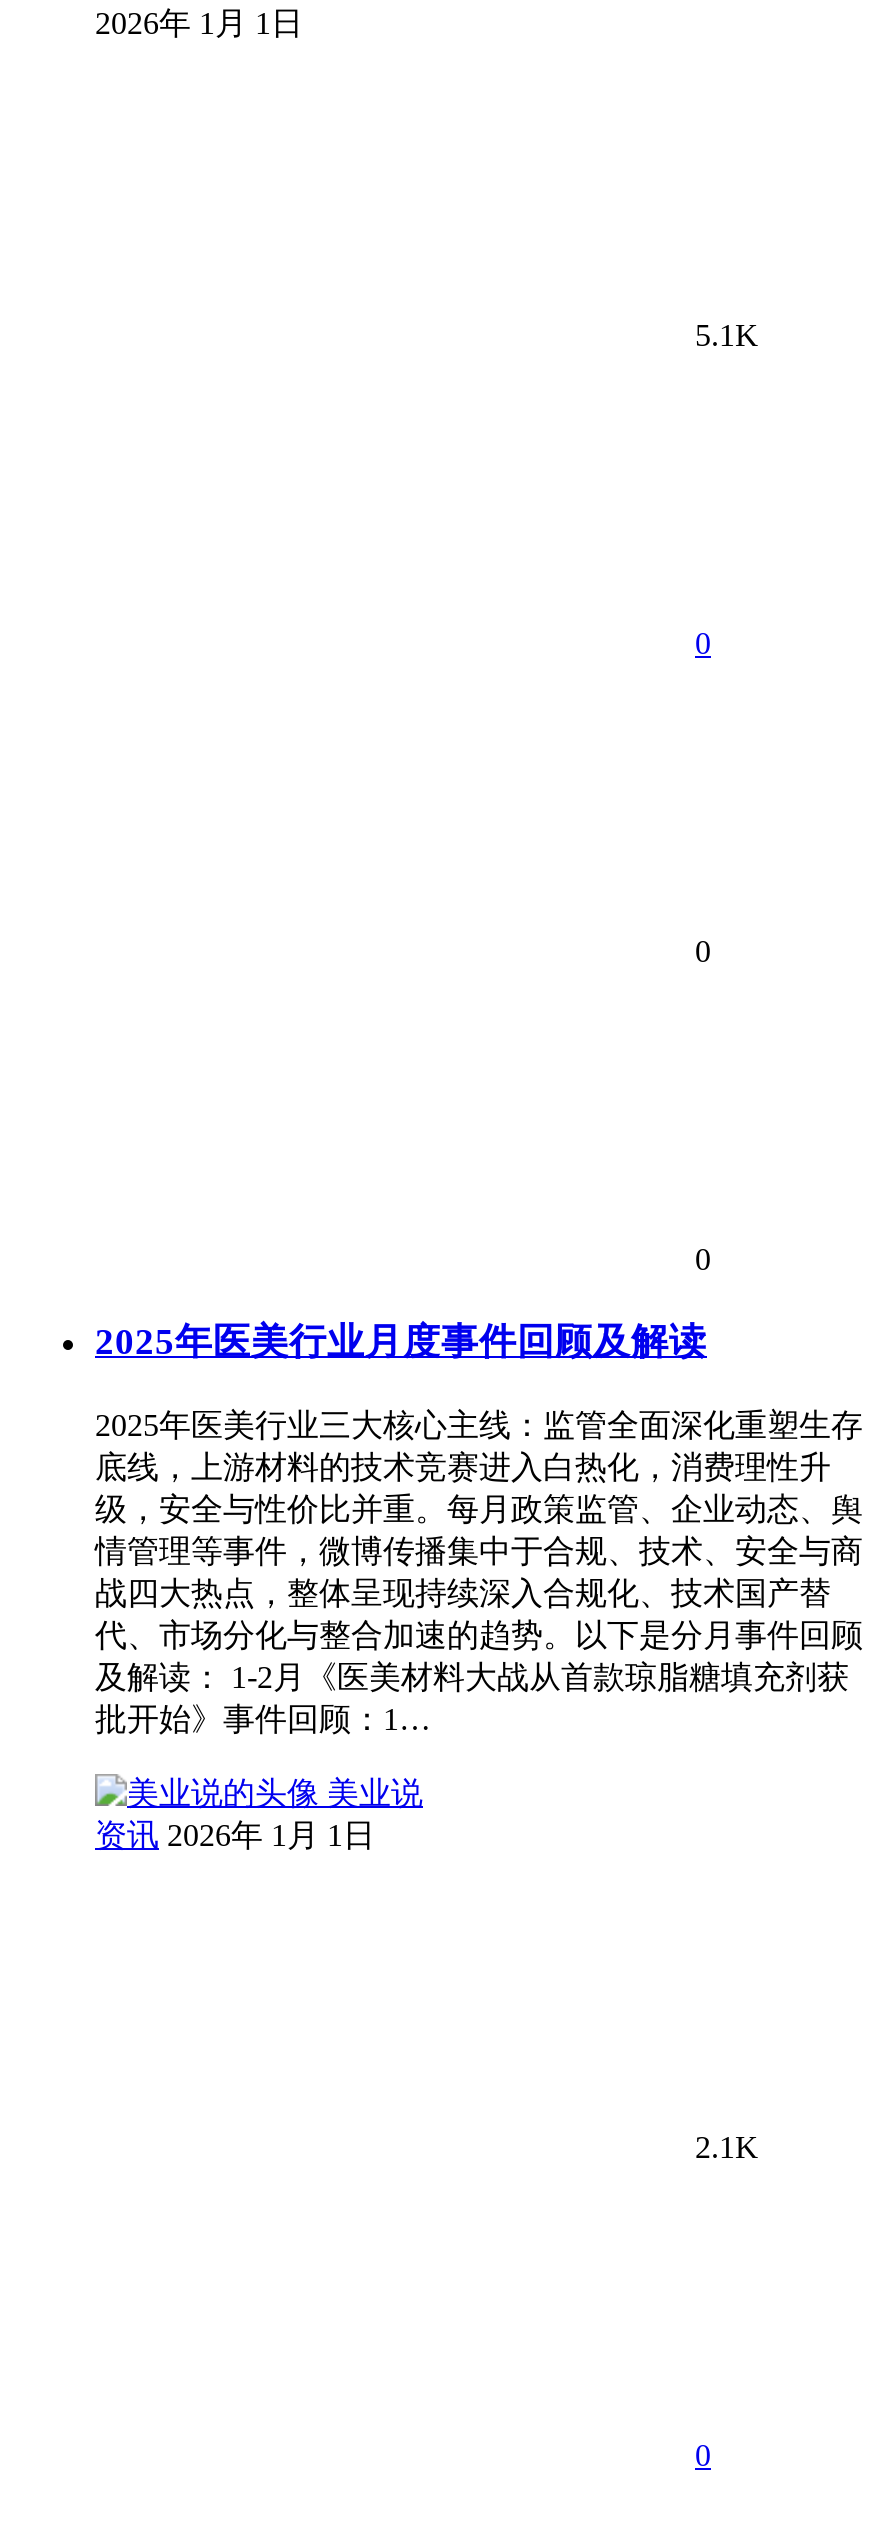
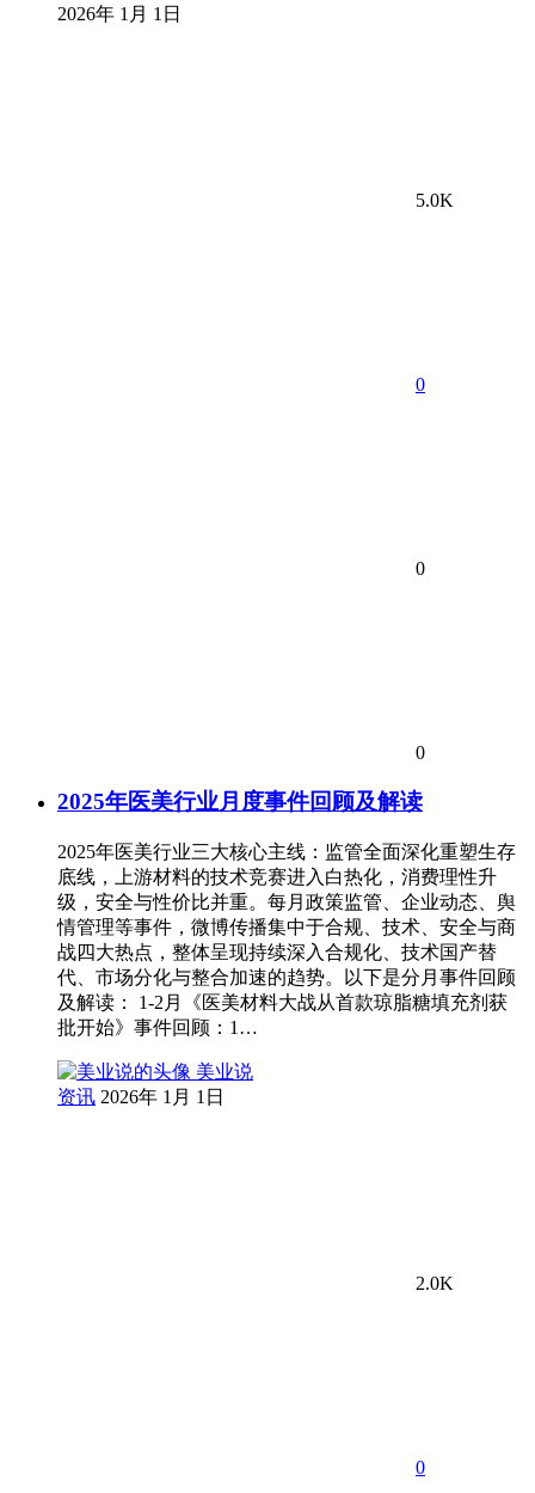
- 5.1K
+ 5.0K

- 2.1K
+ 2.0K
